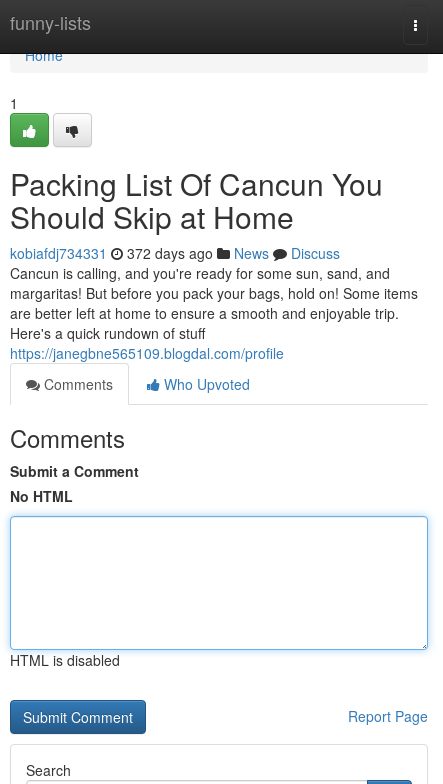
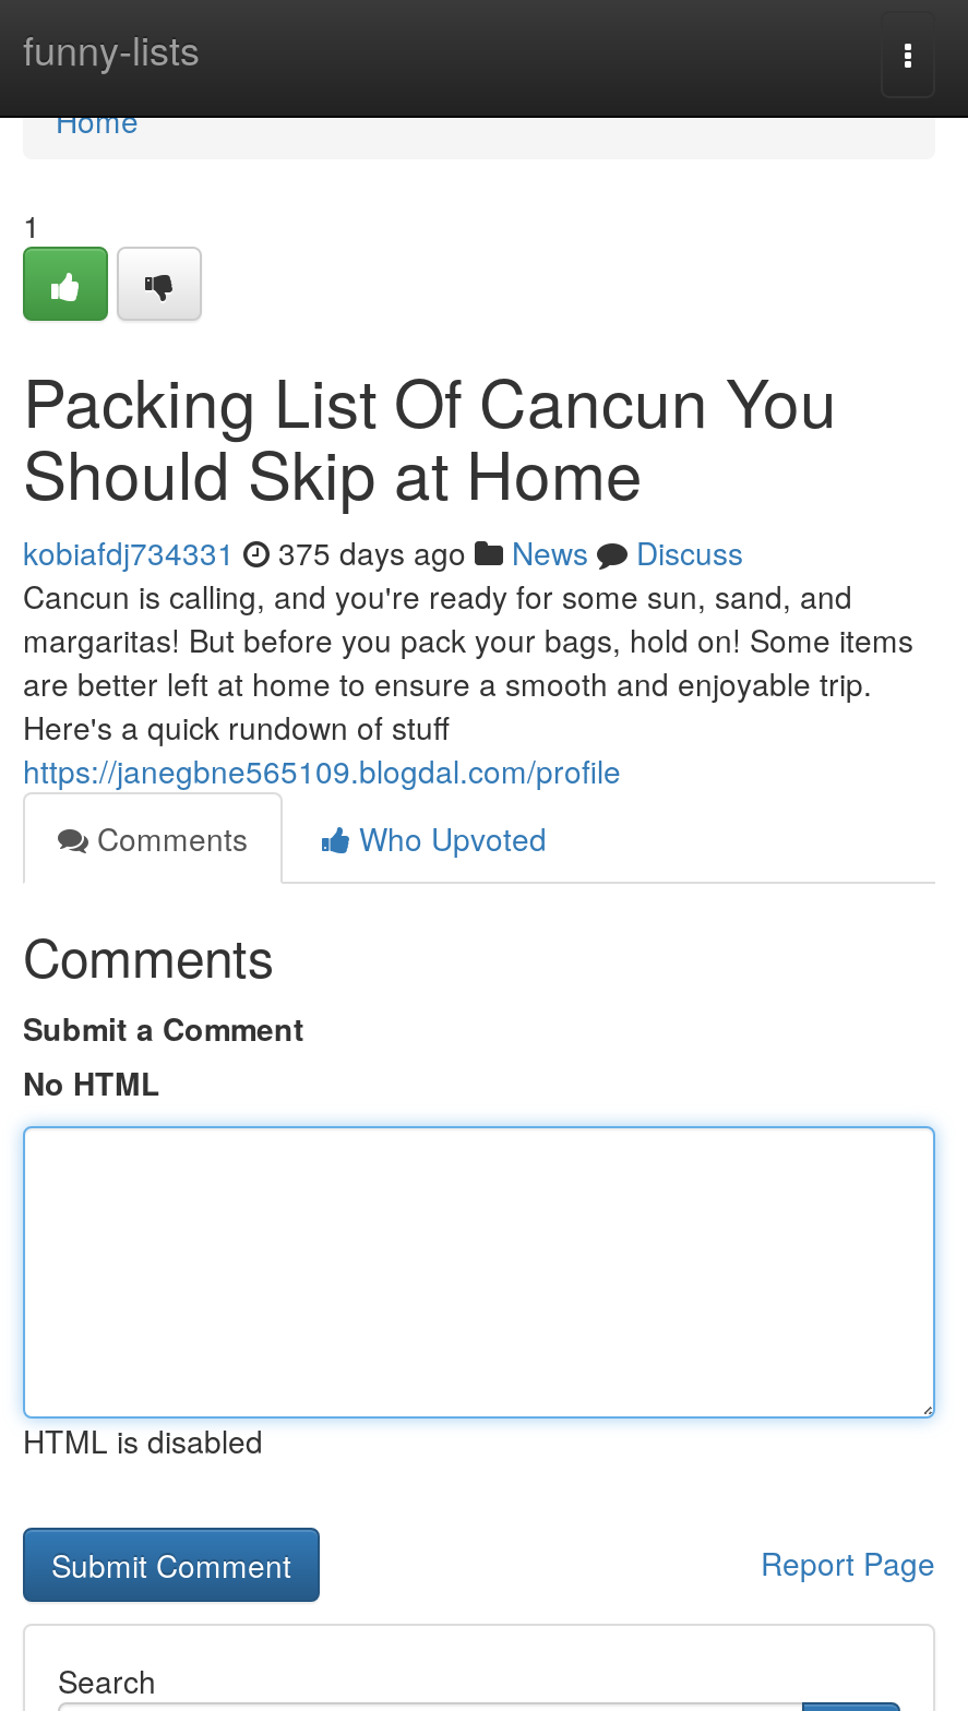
- kobiafdj734331 372 days ago News Discuss
+ kobiafdj734331 375 days ago News Discuss
